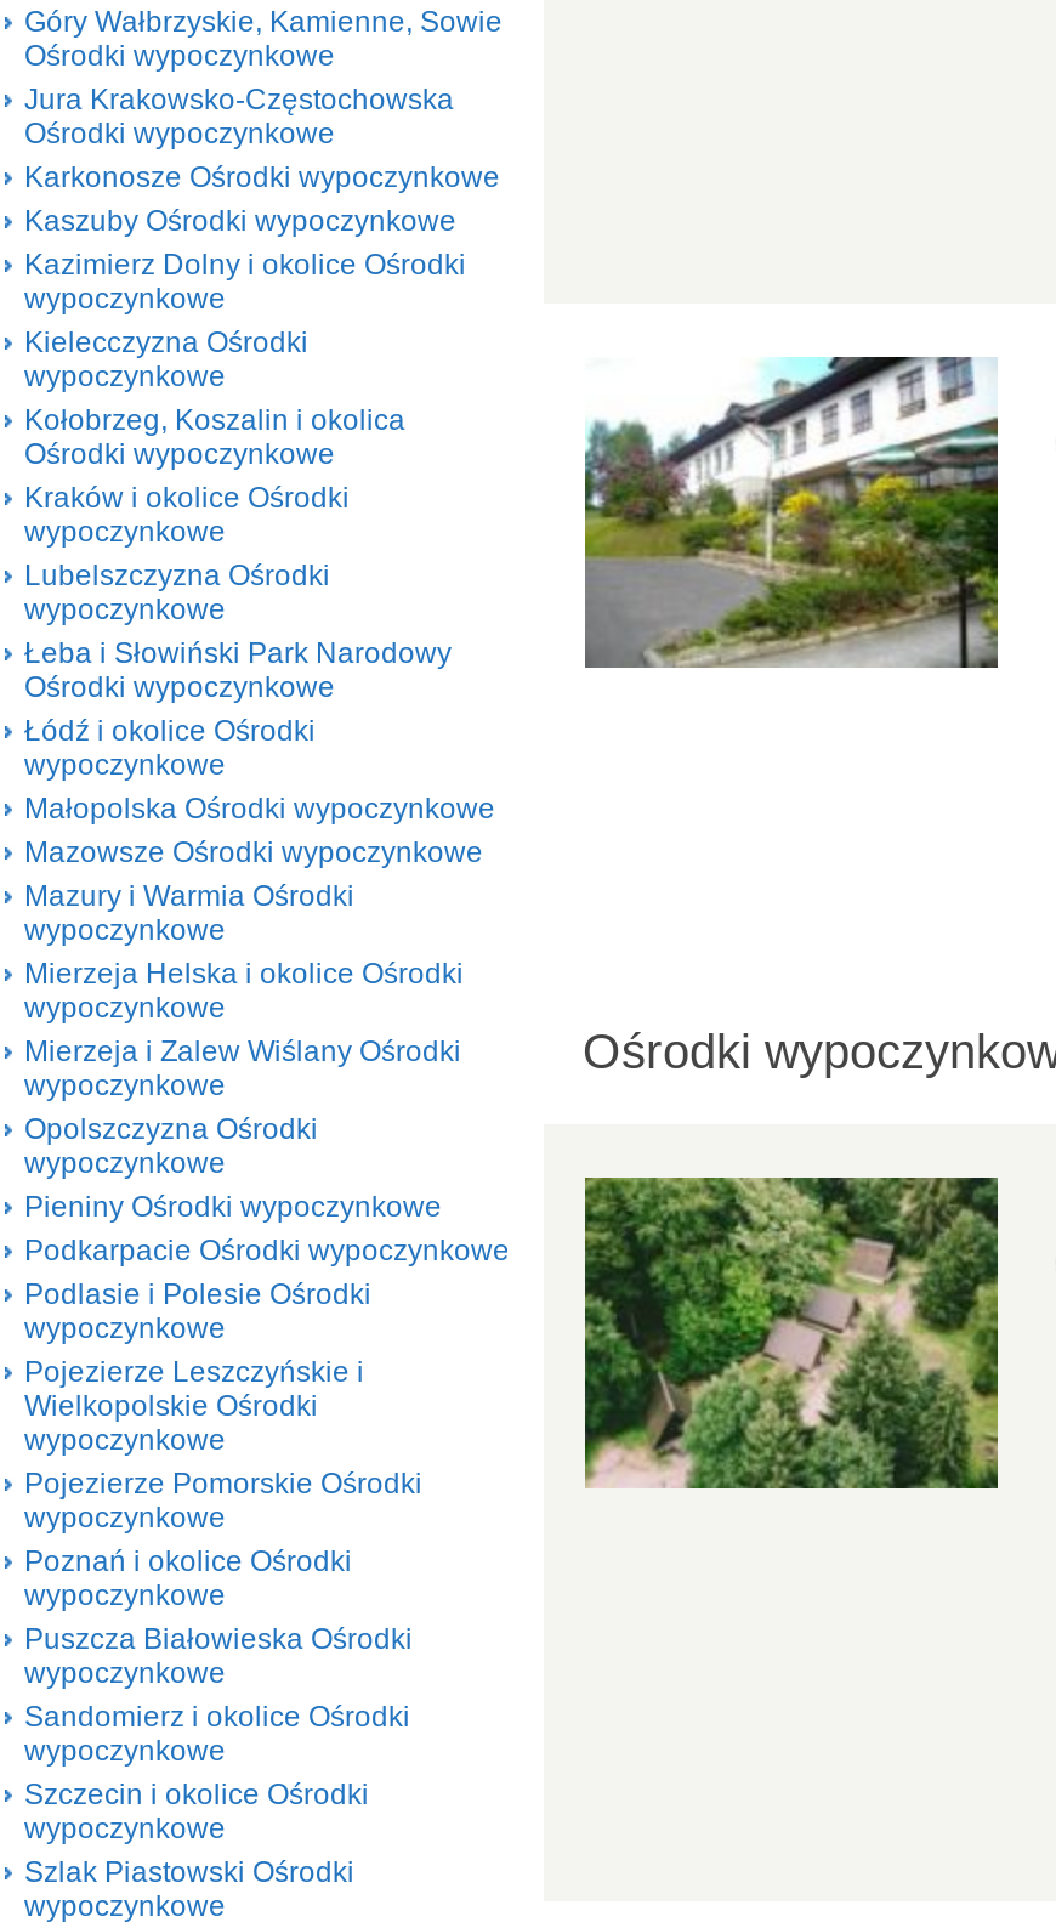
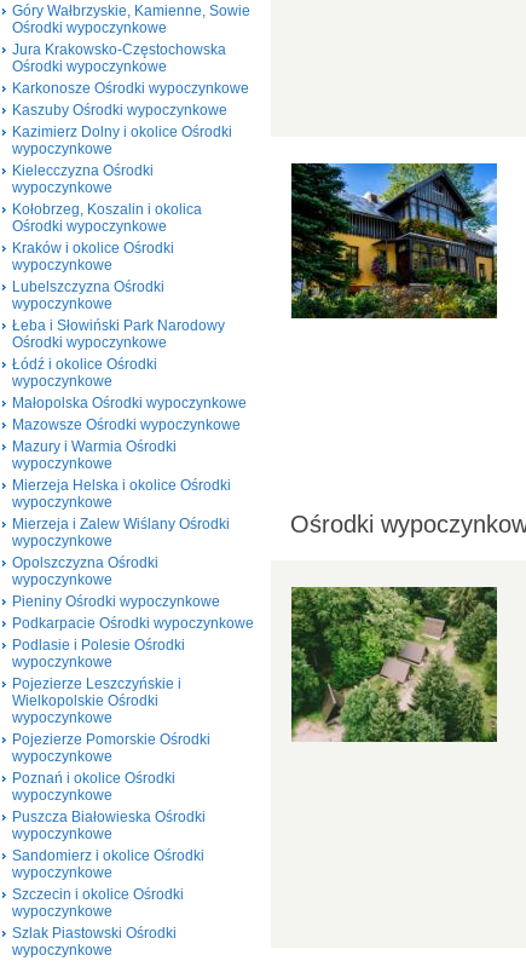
- [image]
+ [image]
